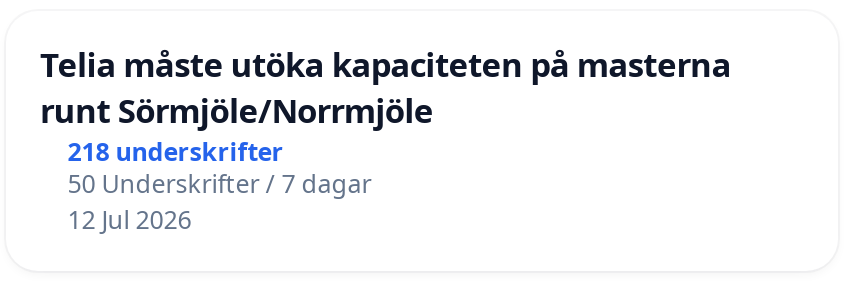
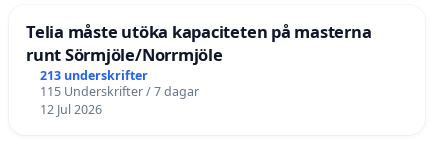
- 218 underskrifter
+ 213 underskrifter

- 50 Underskrifter / 7 dagar
+ 115 Underskrifter / 7 dagar
